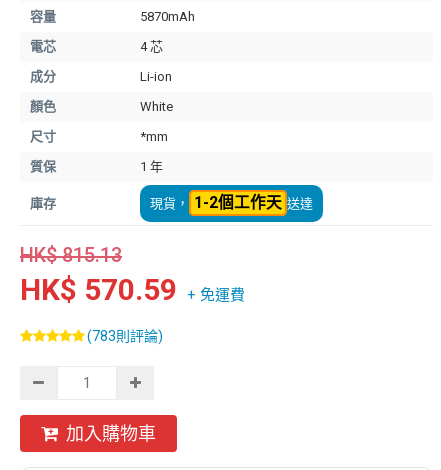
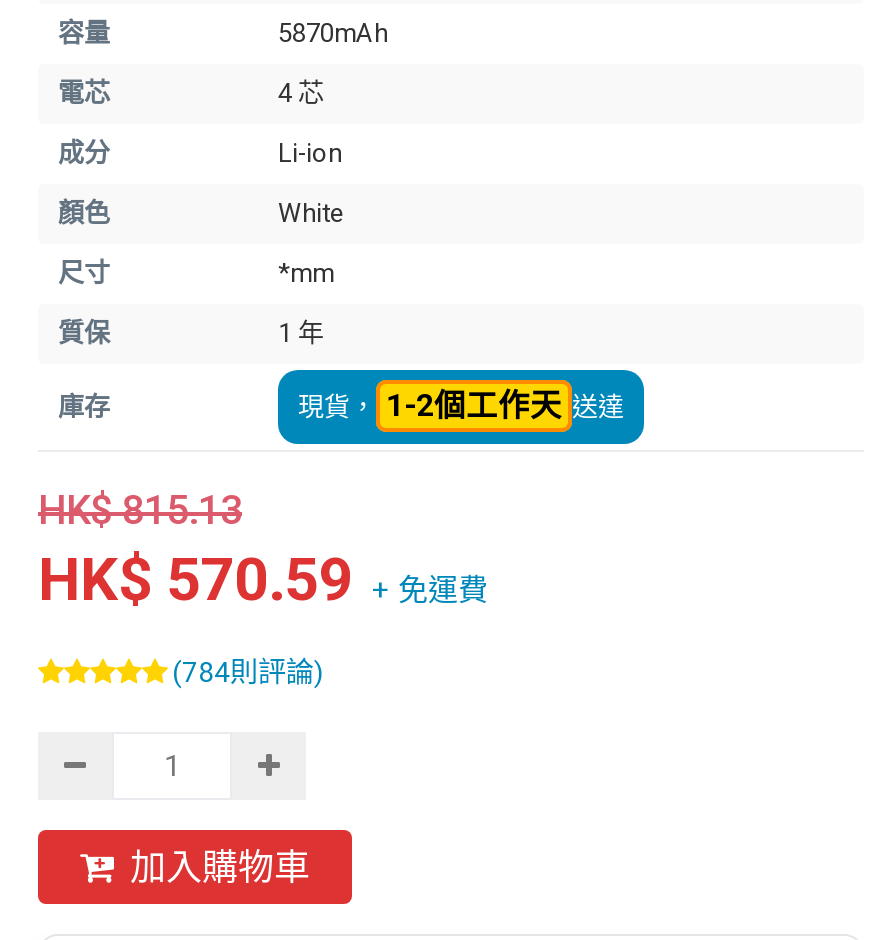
- (783則評論)
+ (784則評論)
